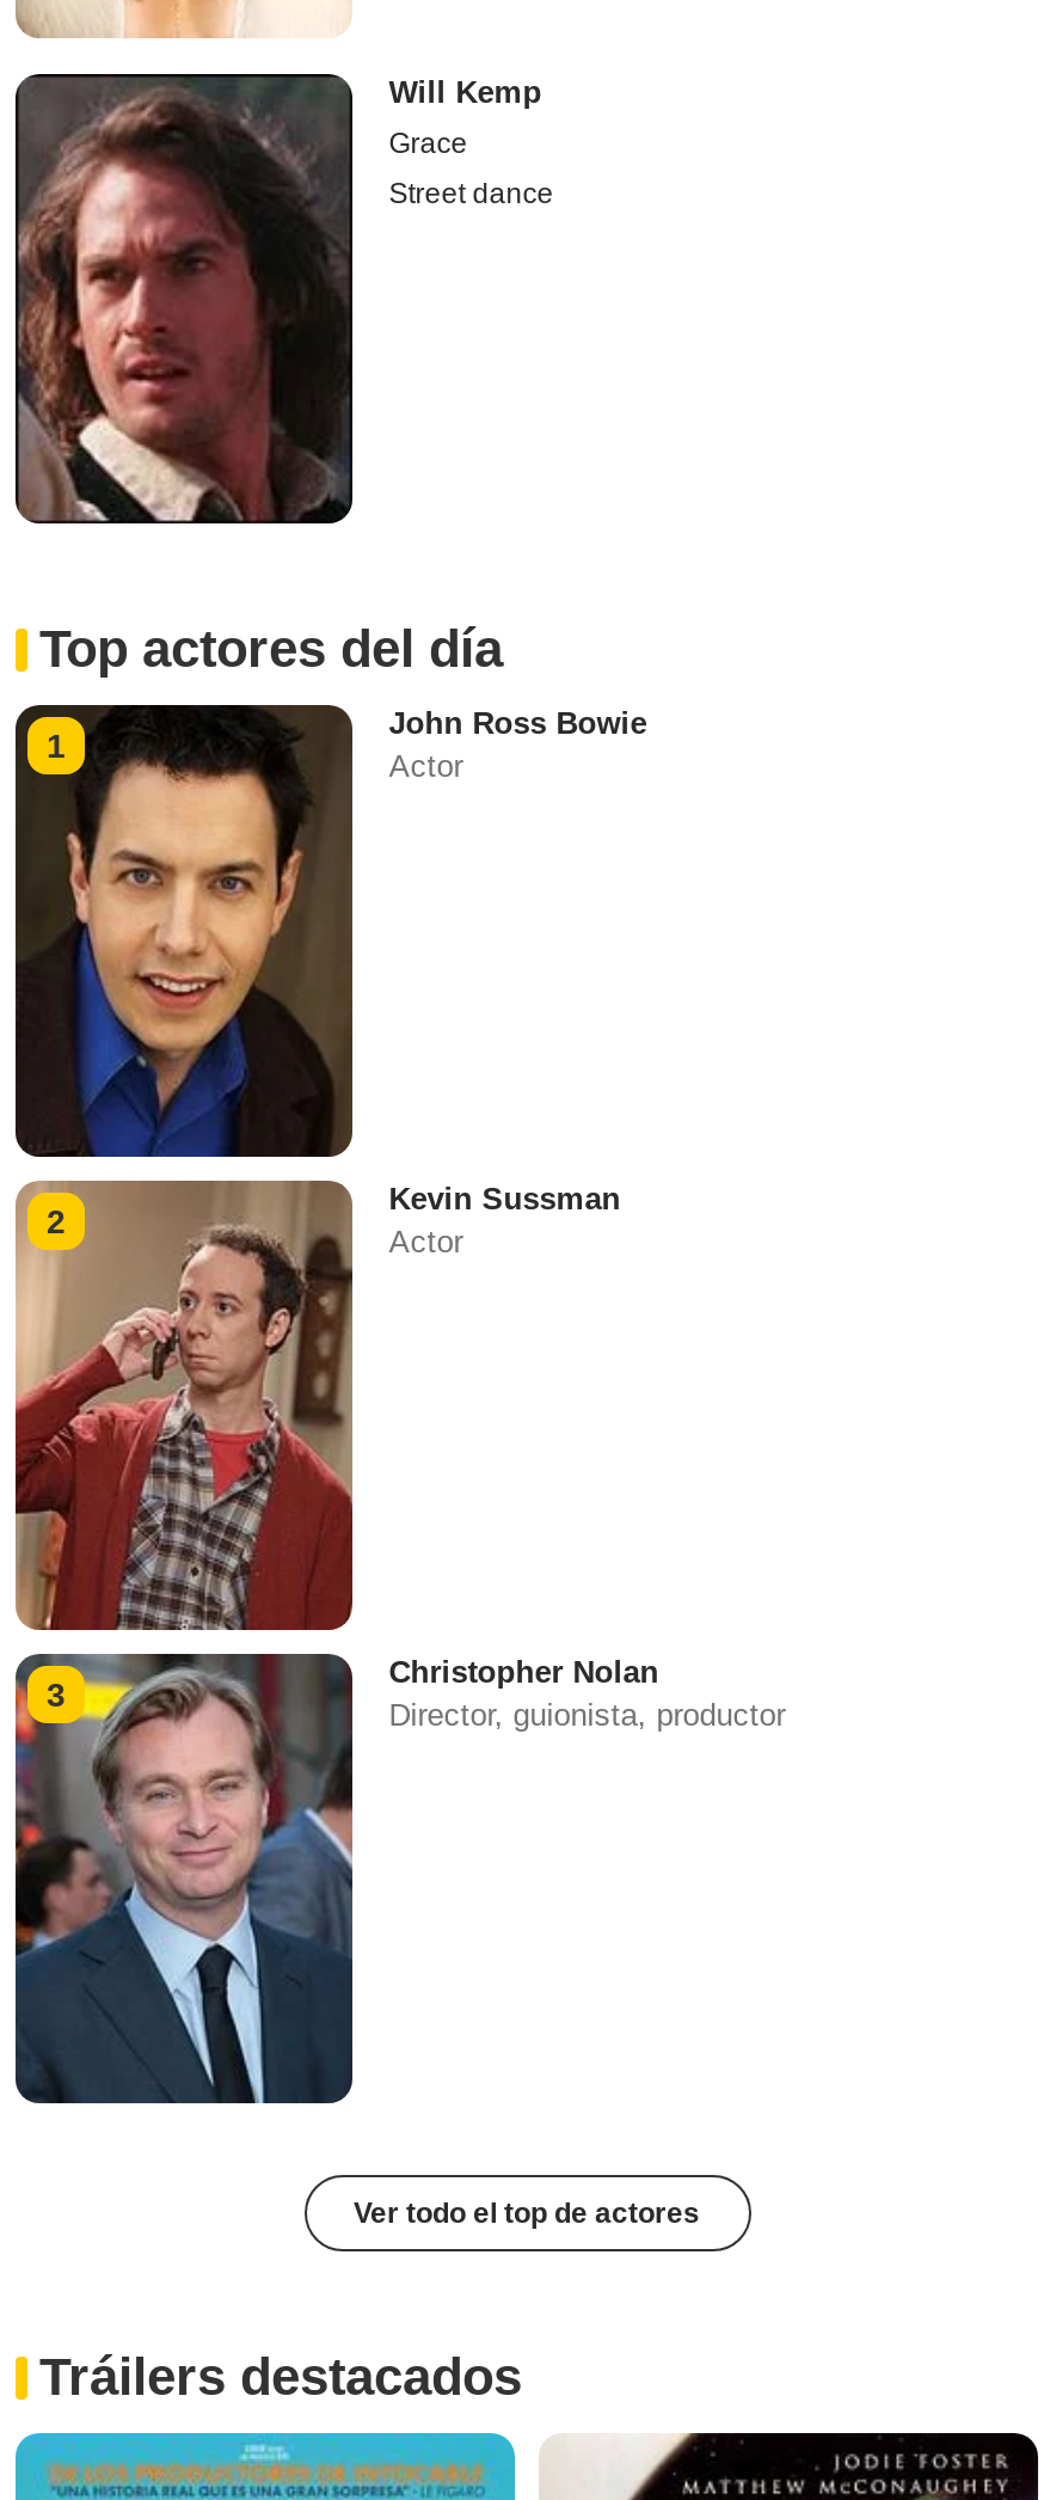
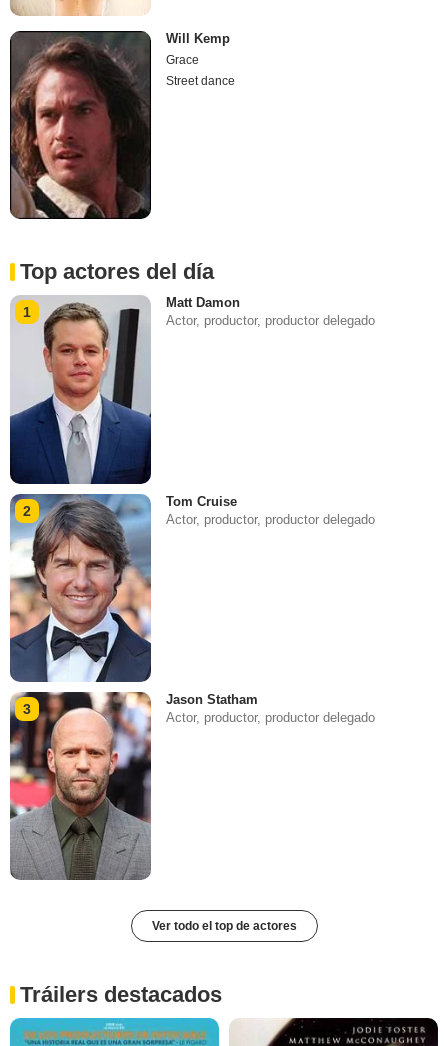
- [image]
- John Ross Bowie
- Actor
+ [image]
+ Matt Damon
+ Actor, productor, productor delegado

- [image]
- Kevin Sussman
- Actor
+ [image]
+ Tom Cruise
+ Actor, productor, productor delegado

- [image]
- Christopher Nolan
- Director, guionista, productor
+ [image]
+ Jason Statham
+ Actor, productor, productor delegado
